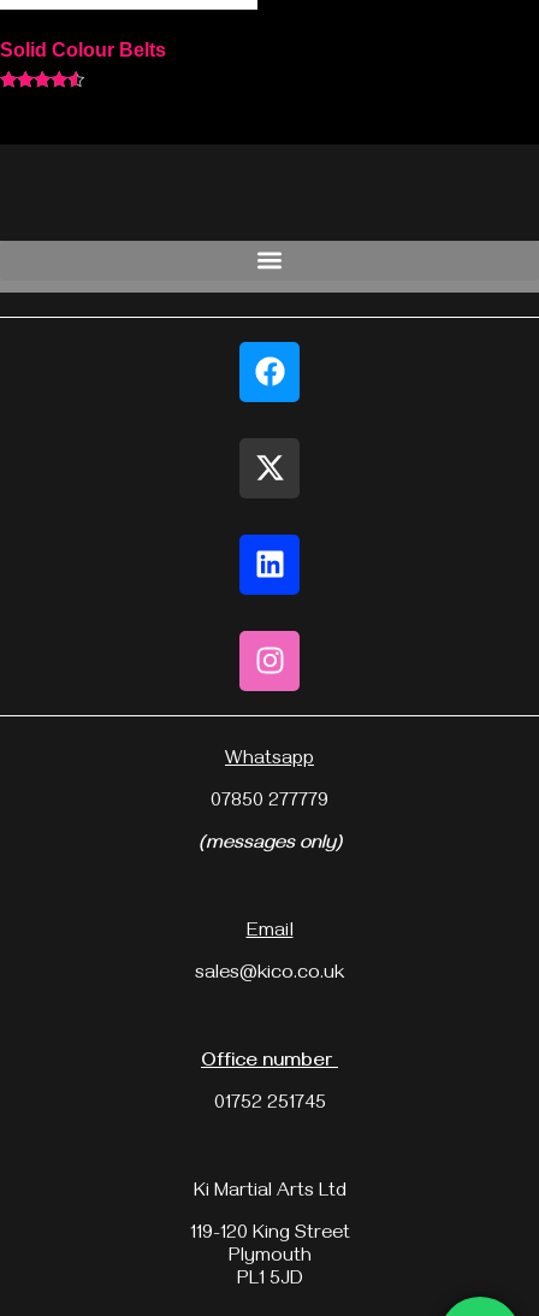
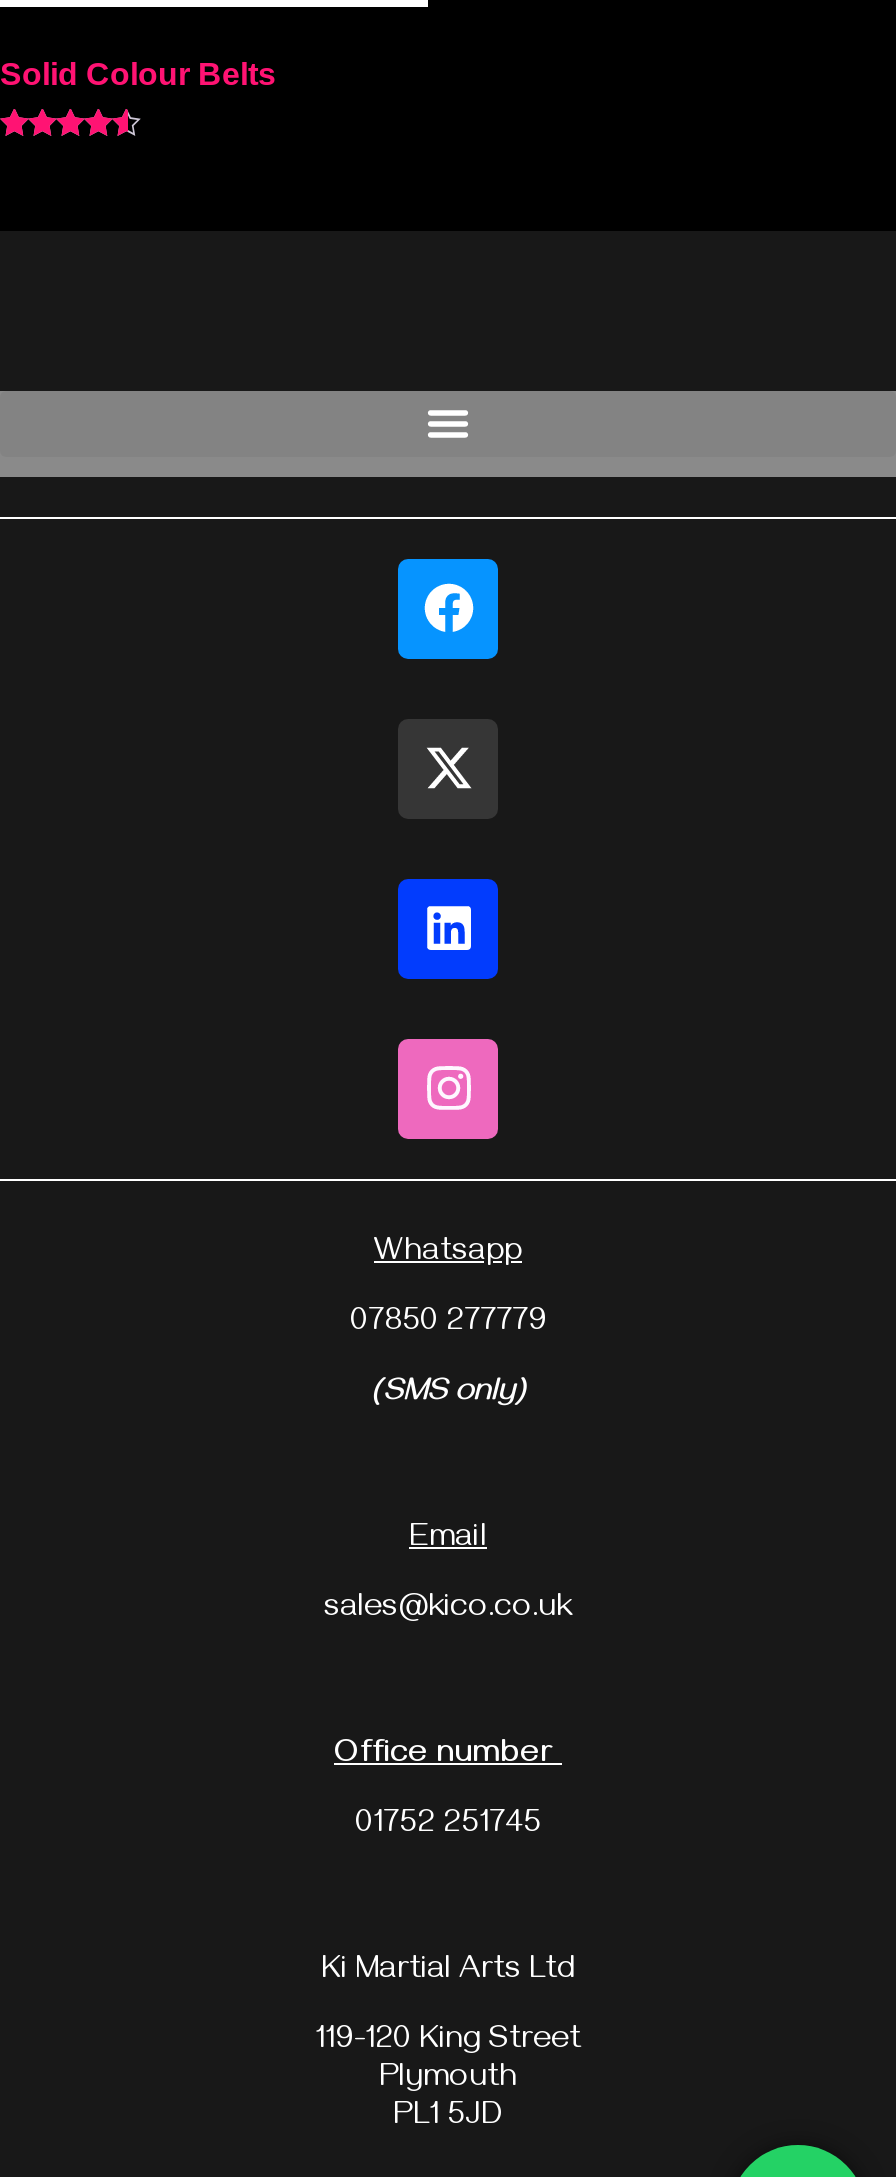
- (messages only)
+ (SMS only)
